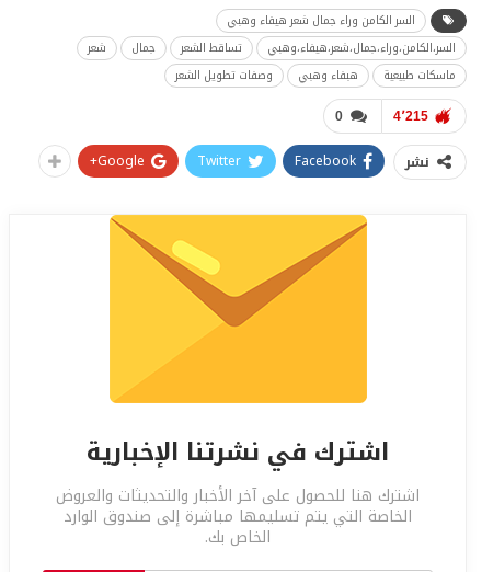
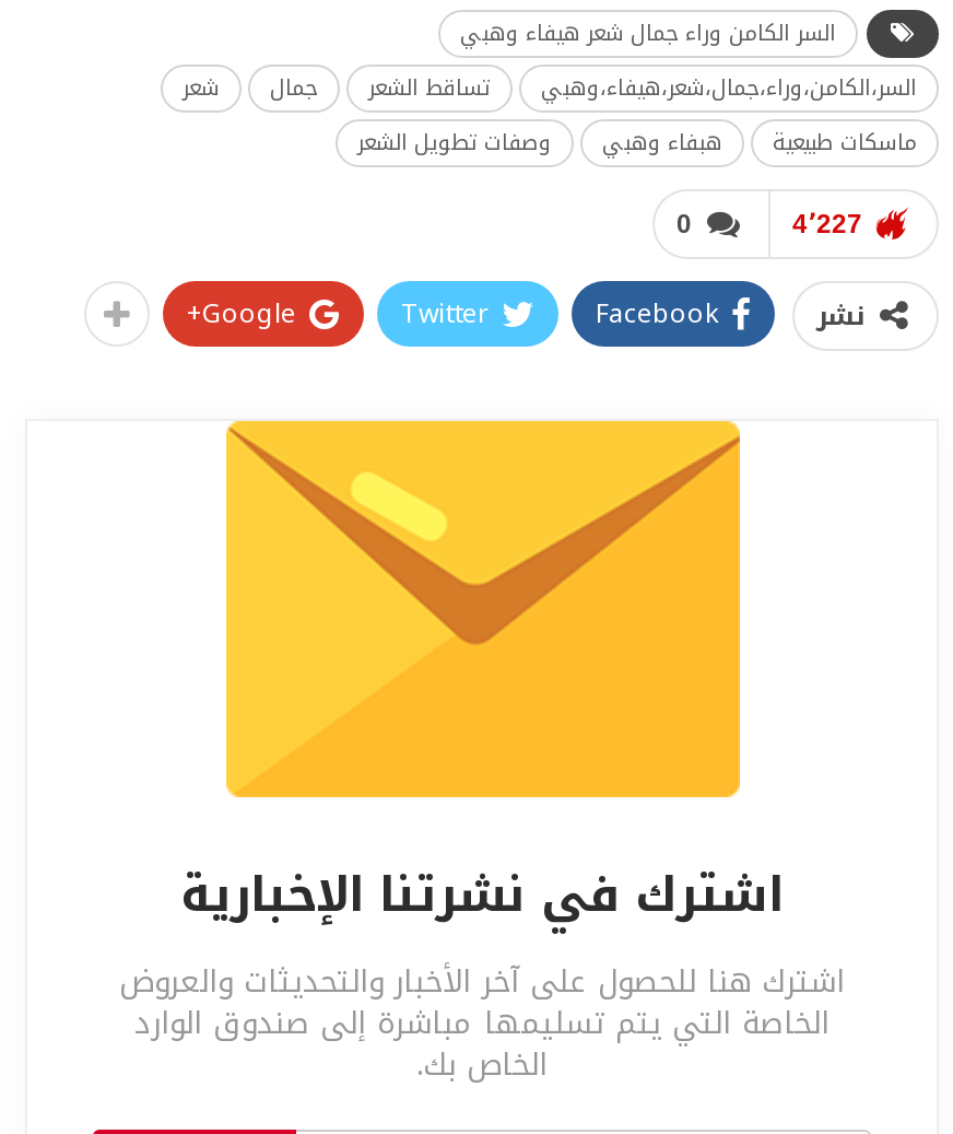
- 4٬215
+ 4٬227
